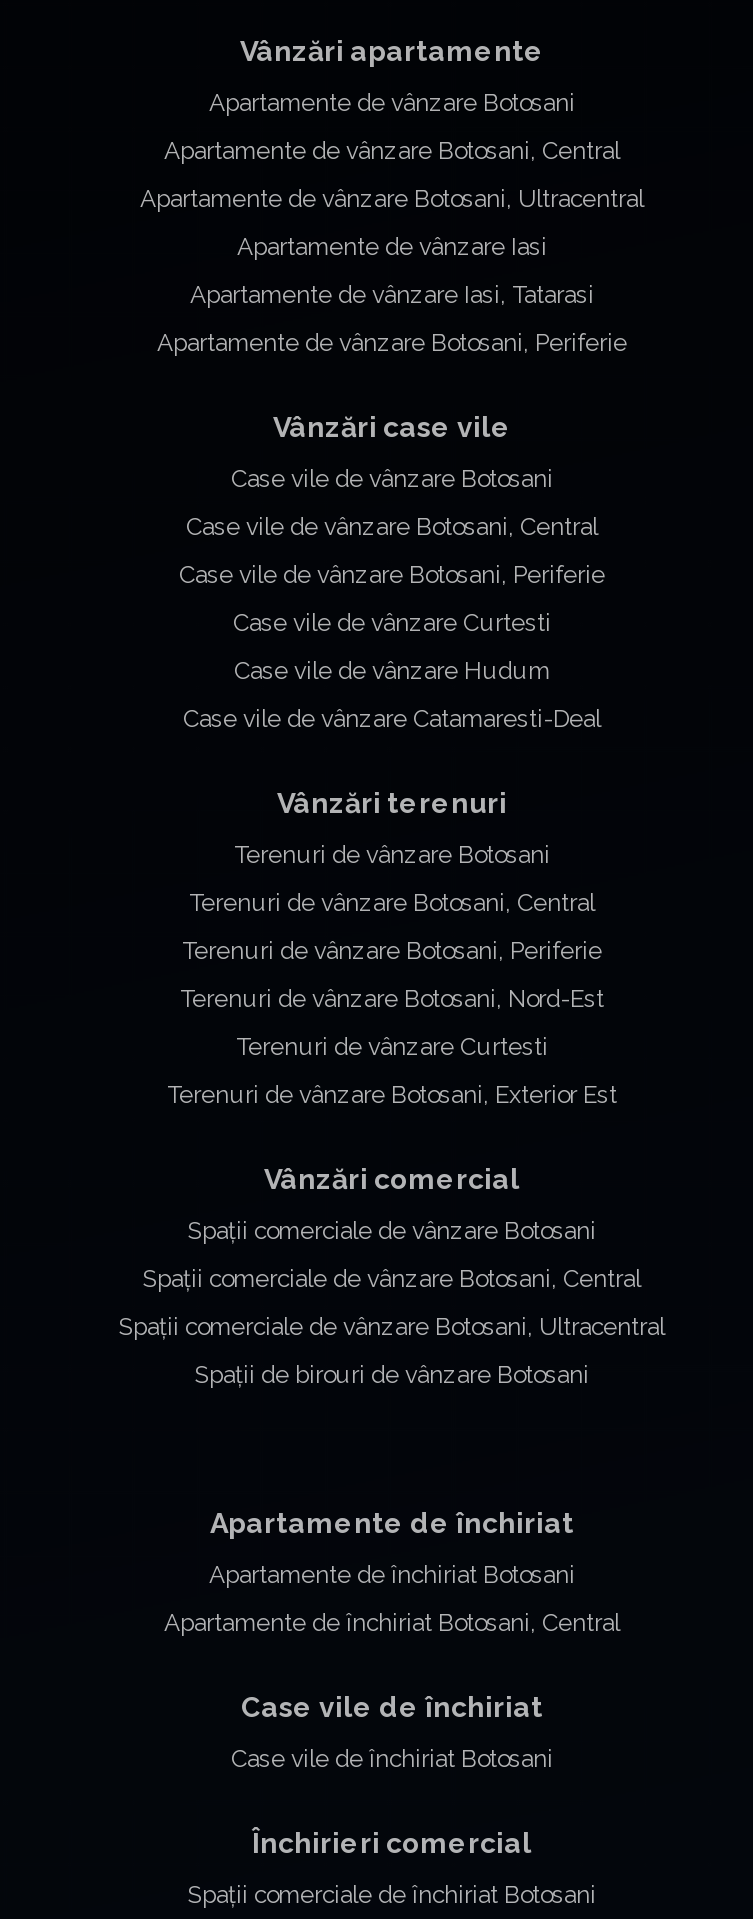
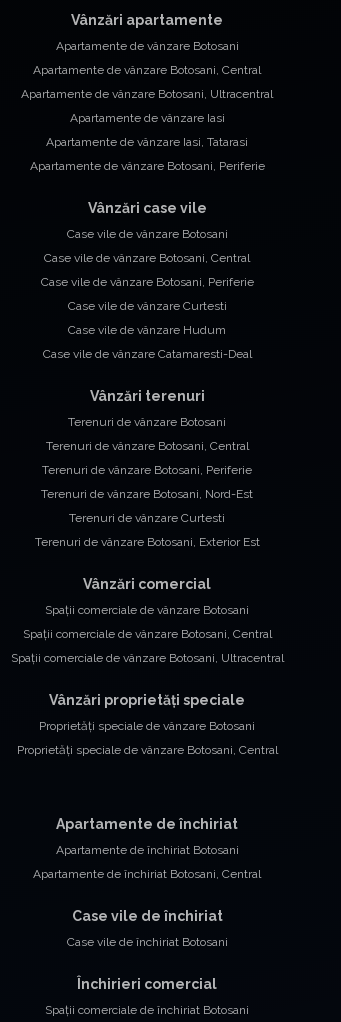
- Spații de birouri de vânzare Botosani
+ Vânzări proprietăți speciale
+ Proprietăți speciale de vânzare Botosani
+ Proprietăți speciale de vânzare Botosani, Central
